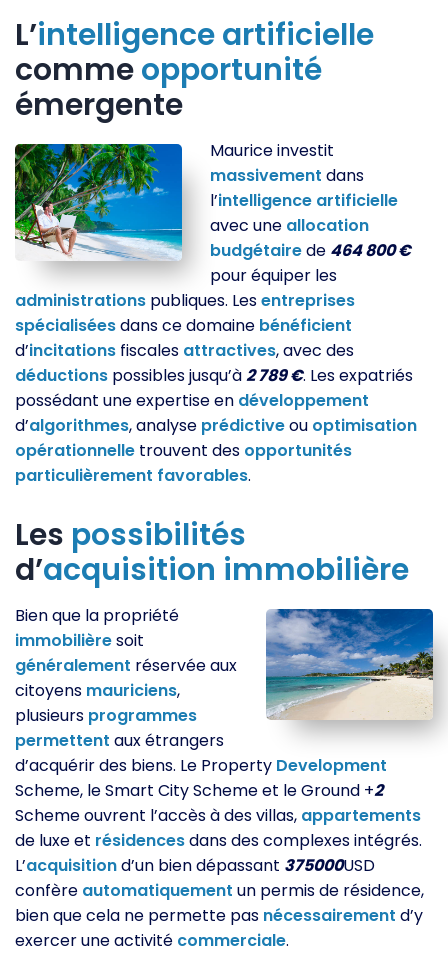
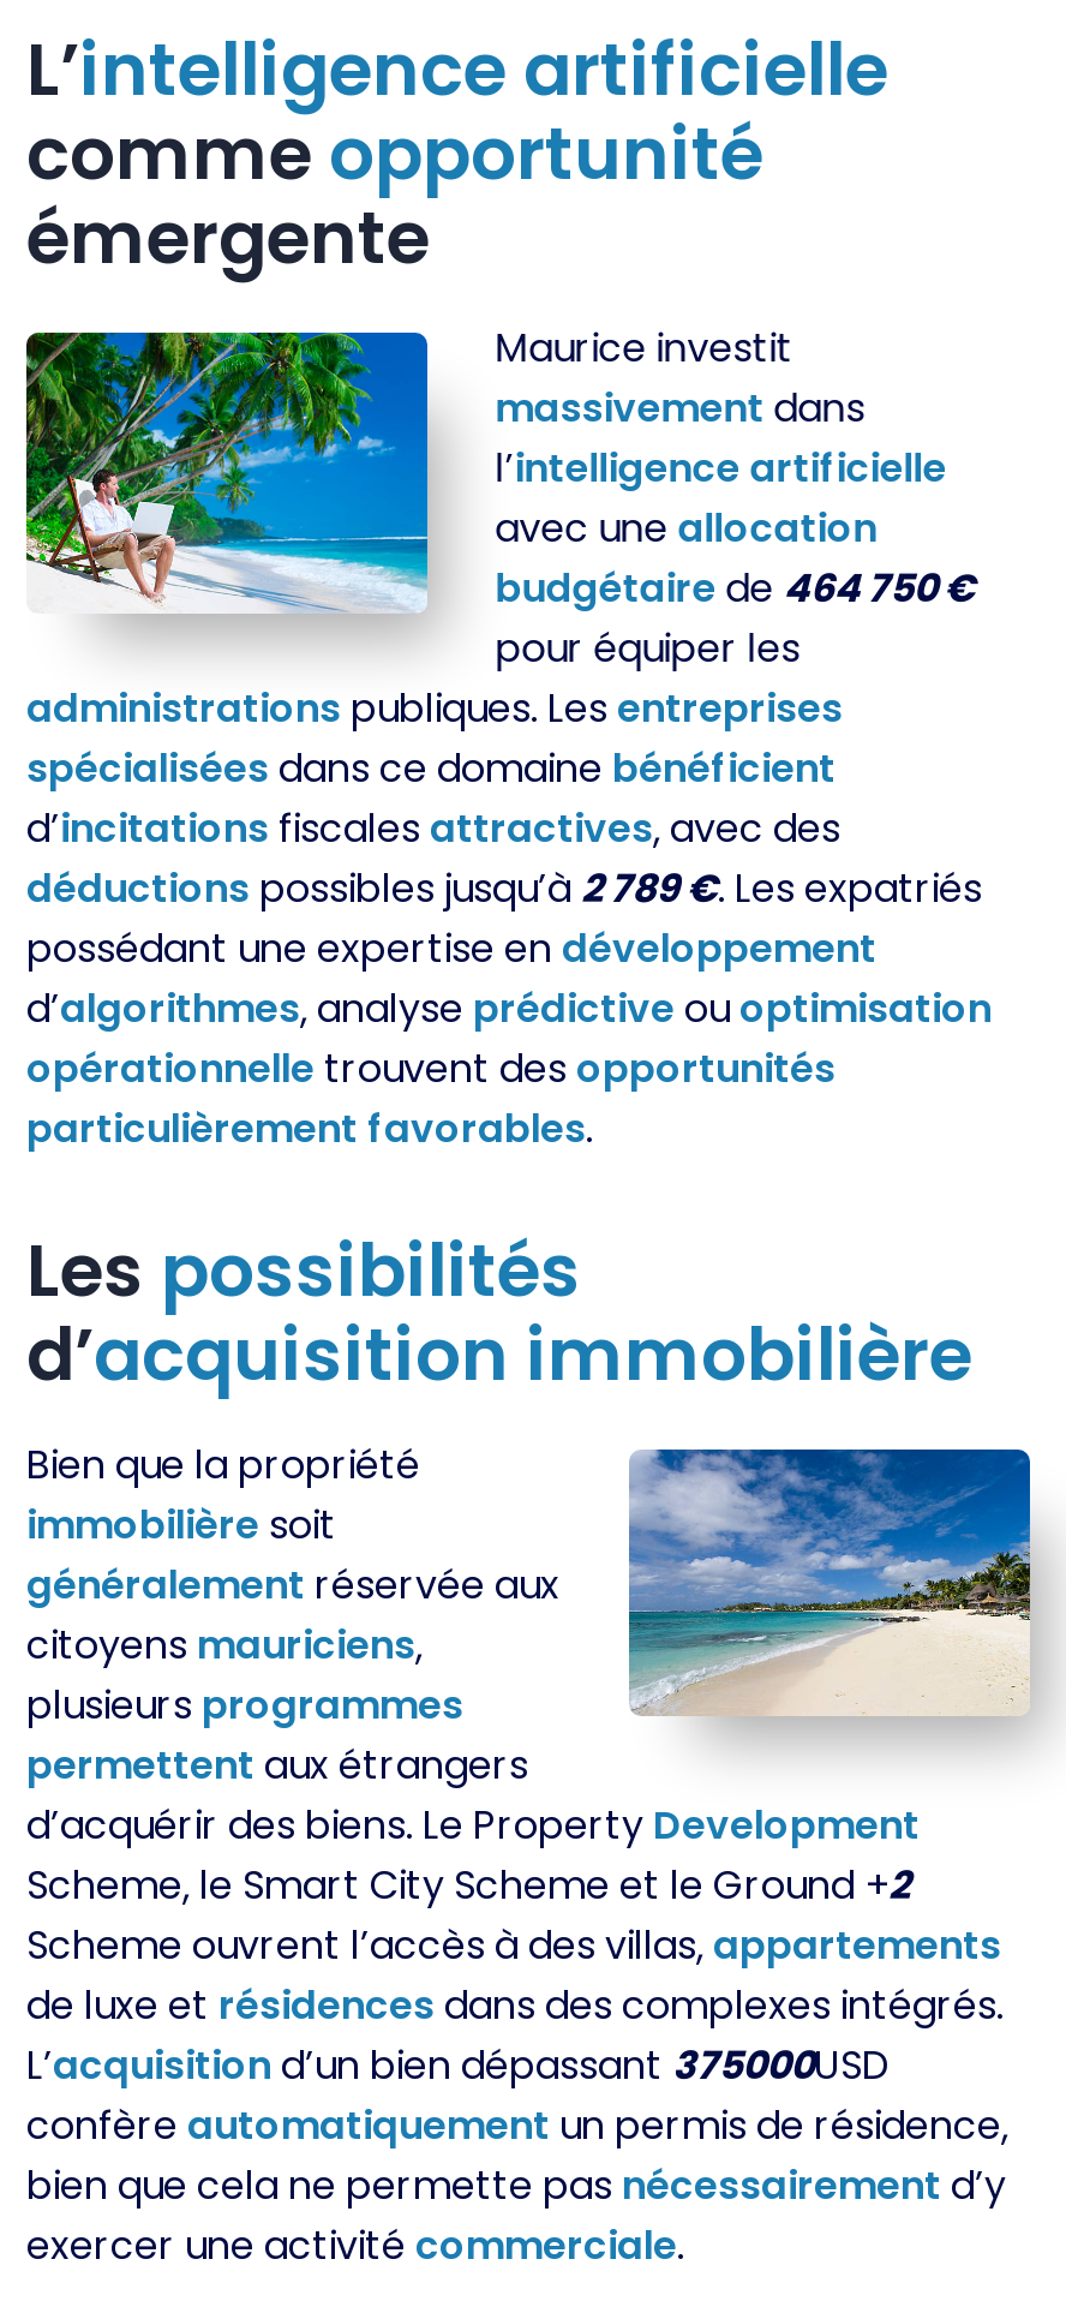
- budgétaire de 464 800 €
+ budgétaire de 464 750 €
